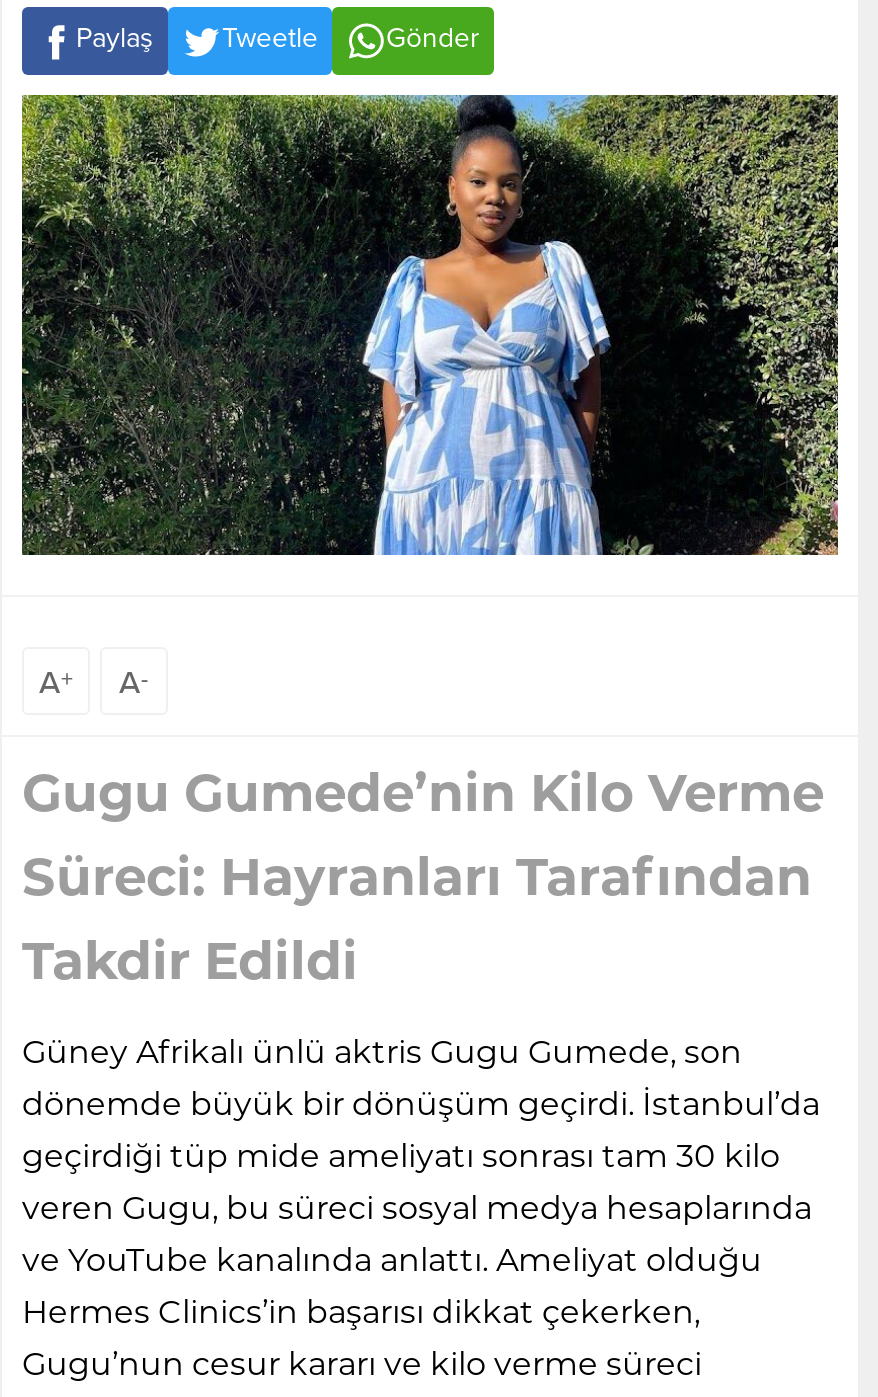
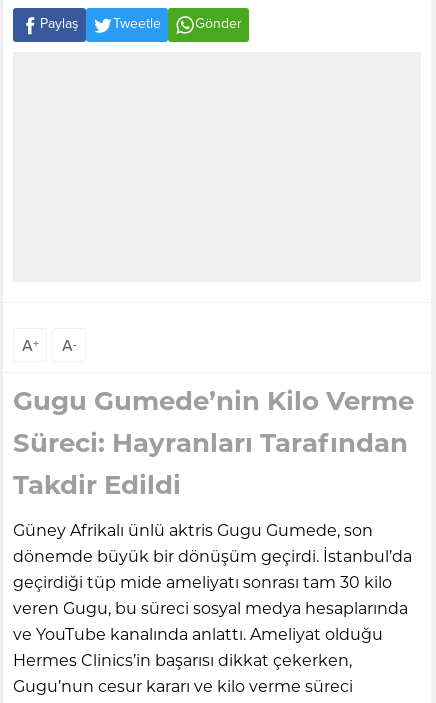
- [image]
